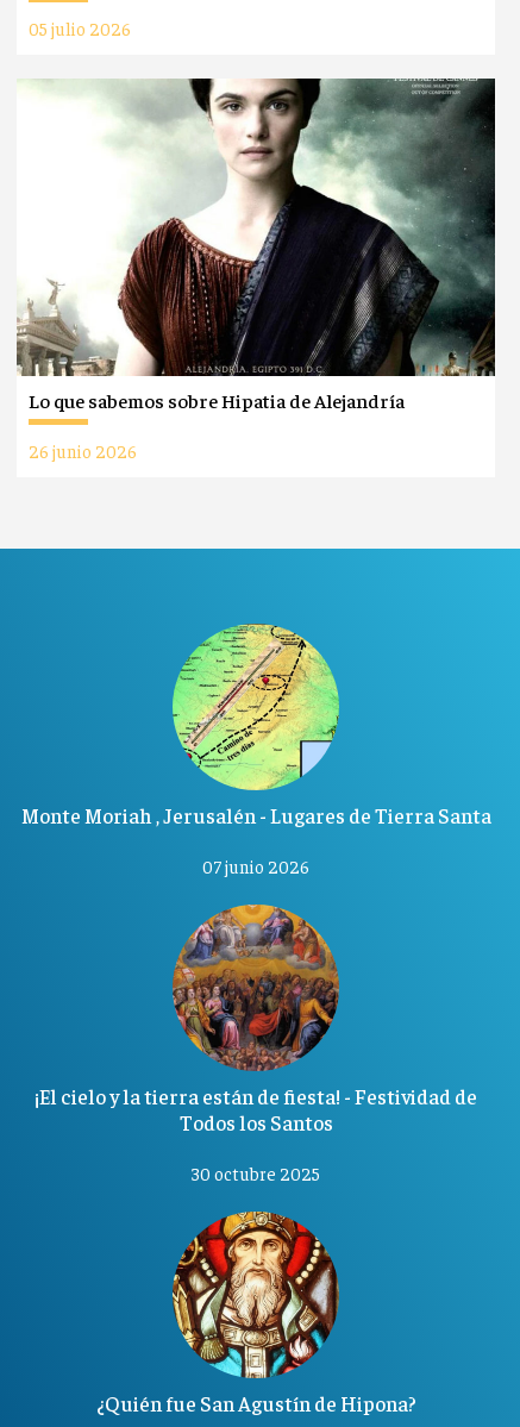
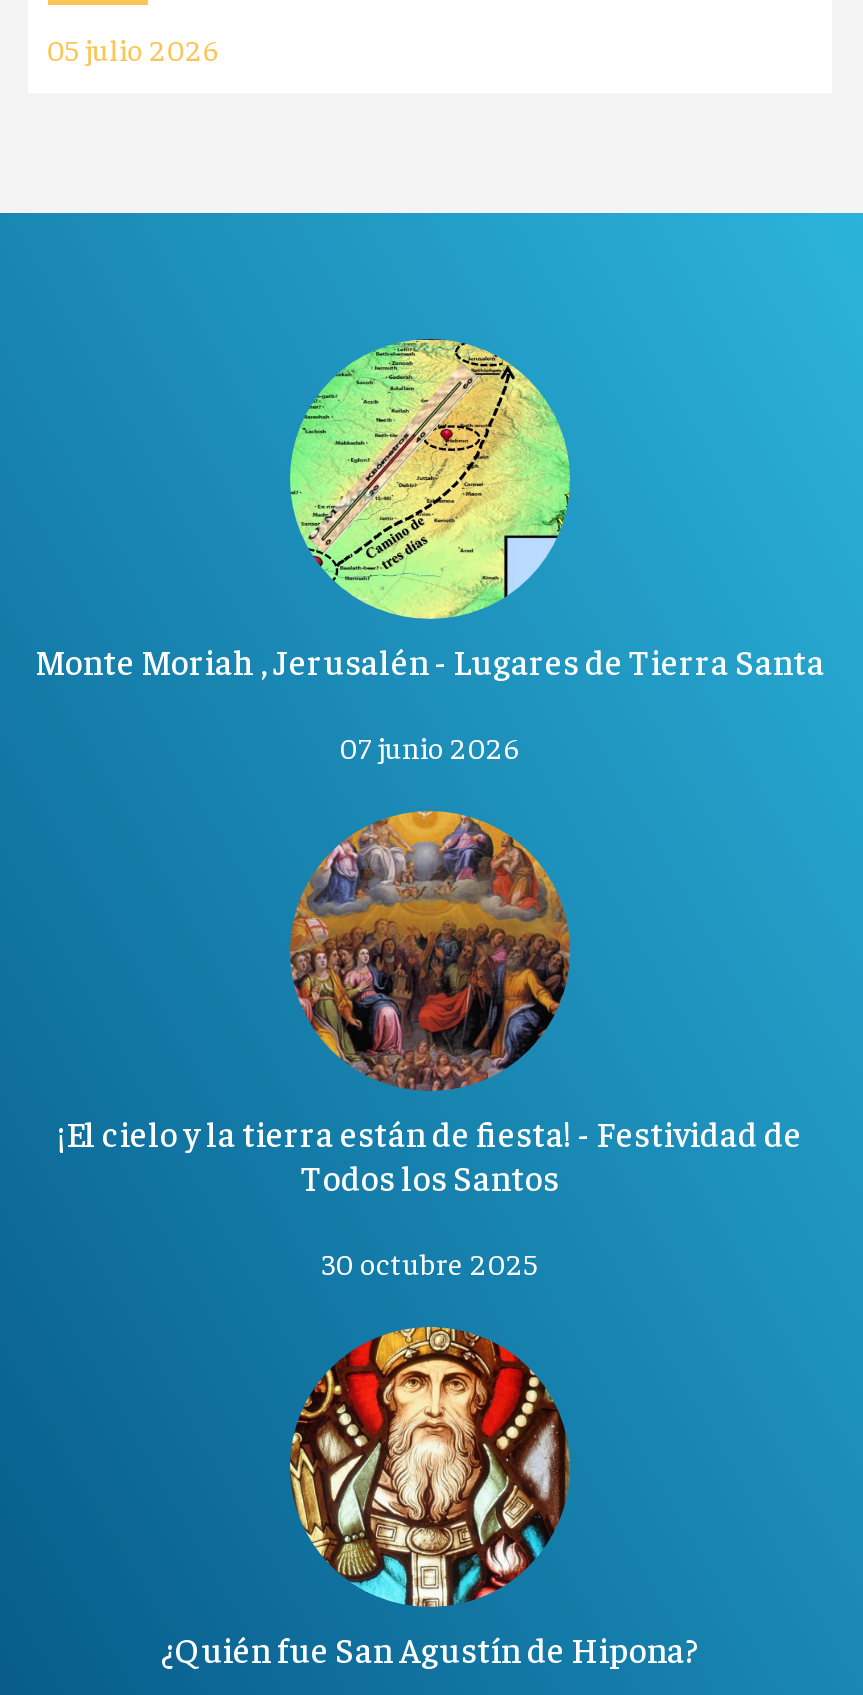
- [image]
- Lo que sabemos sobre Hipatia de Alejandría
- 26 junio 2026
